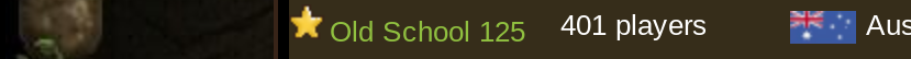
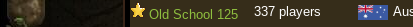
- Old School 125 401 players
+ Old School 125 337 players
